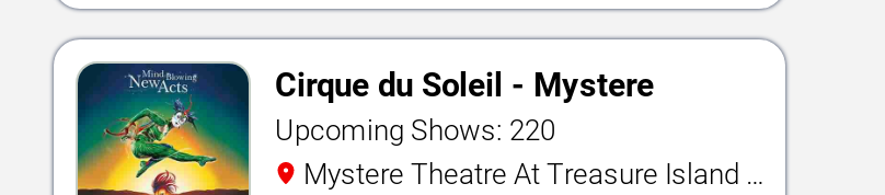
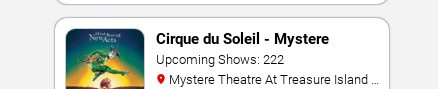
- Upcoming Shows: 220
+ Upcoming Shows: 222
